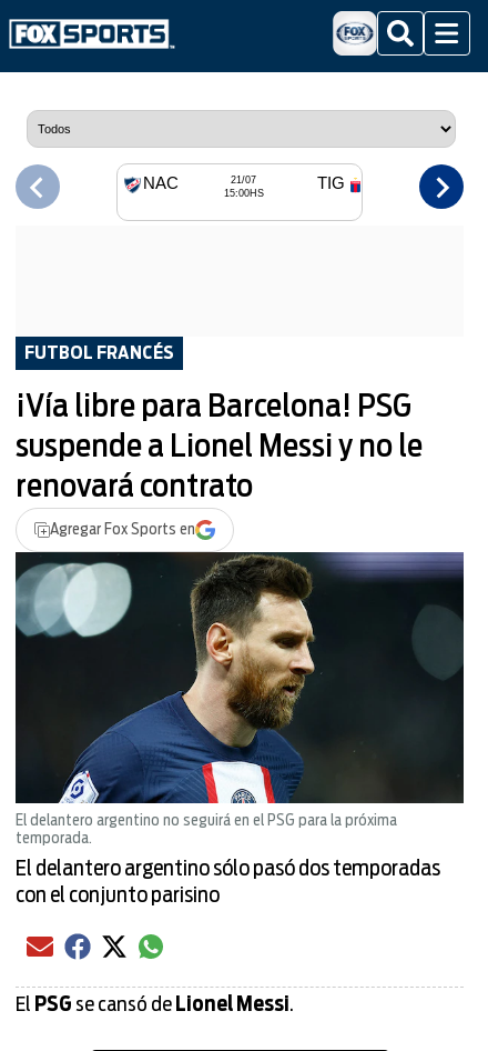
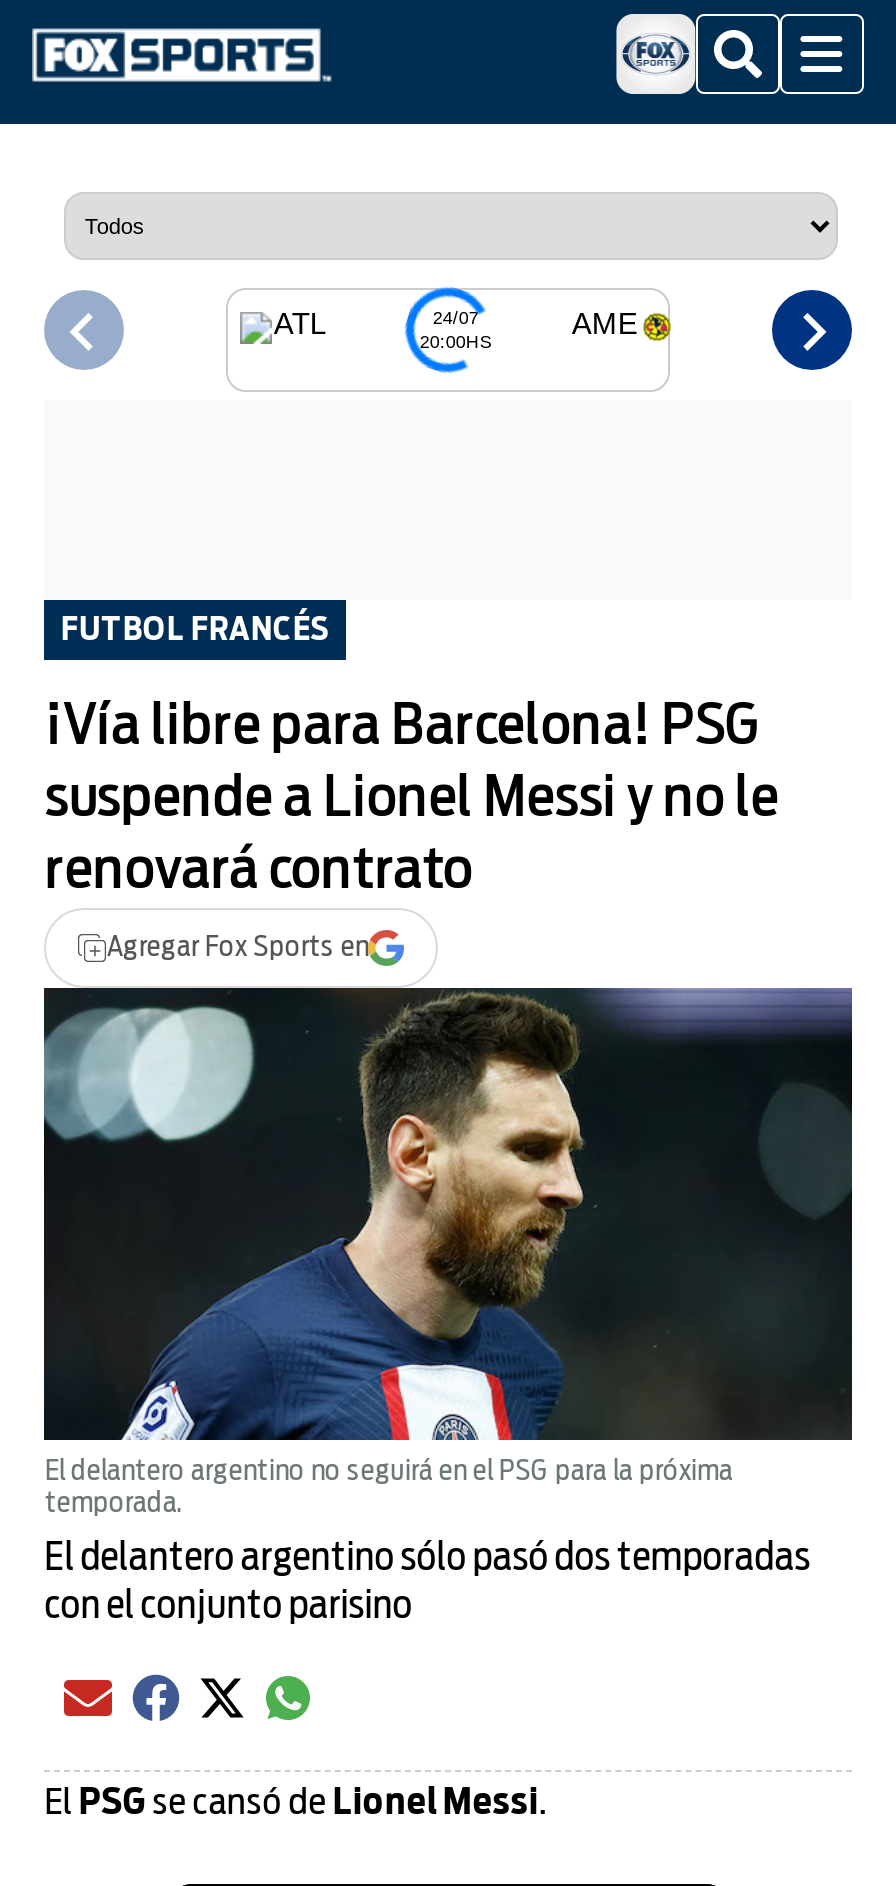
- NAC
- 21/07
- 15:00HS
+ ATL
+ 24/07
+ 20:00HS

- TIG
+ AME
